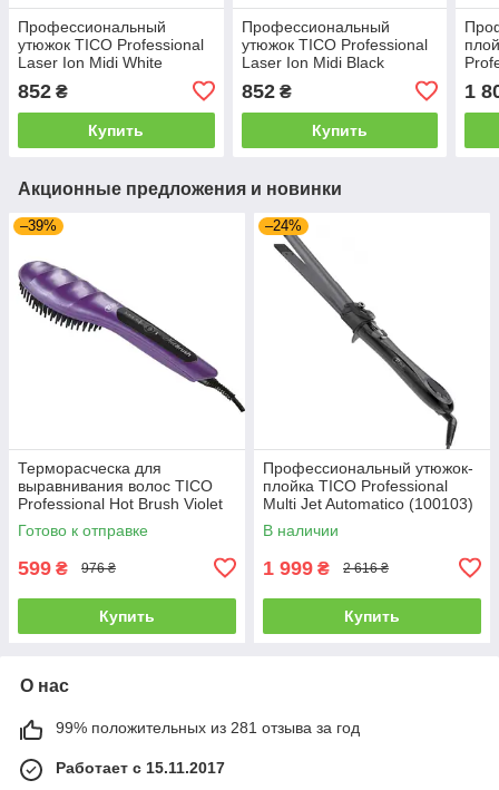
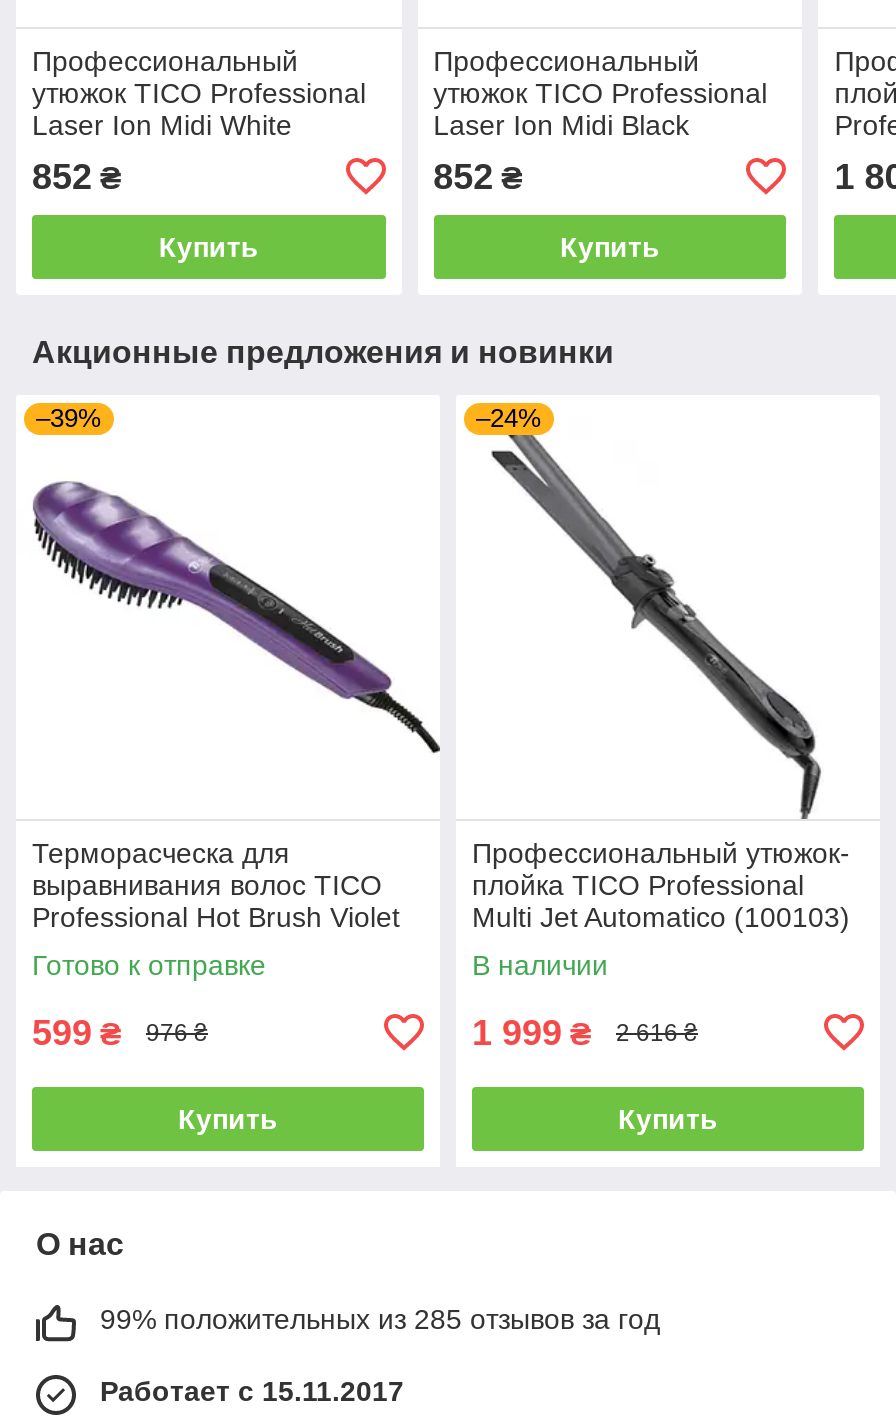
- 99% положительных из 281 отзыва за год
+ 99% положительных из 285 отзывов за год
